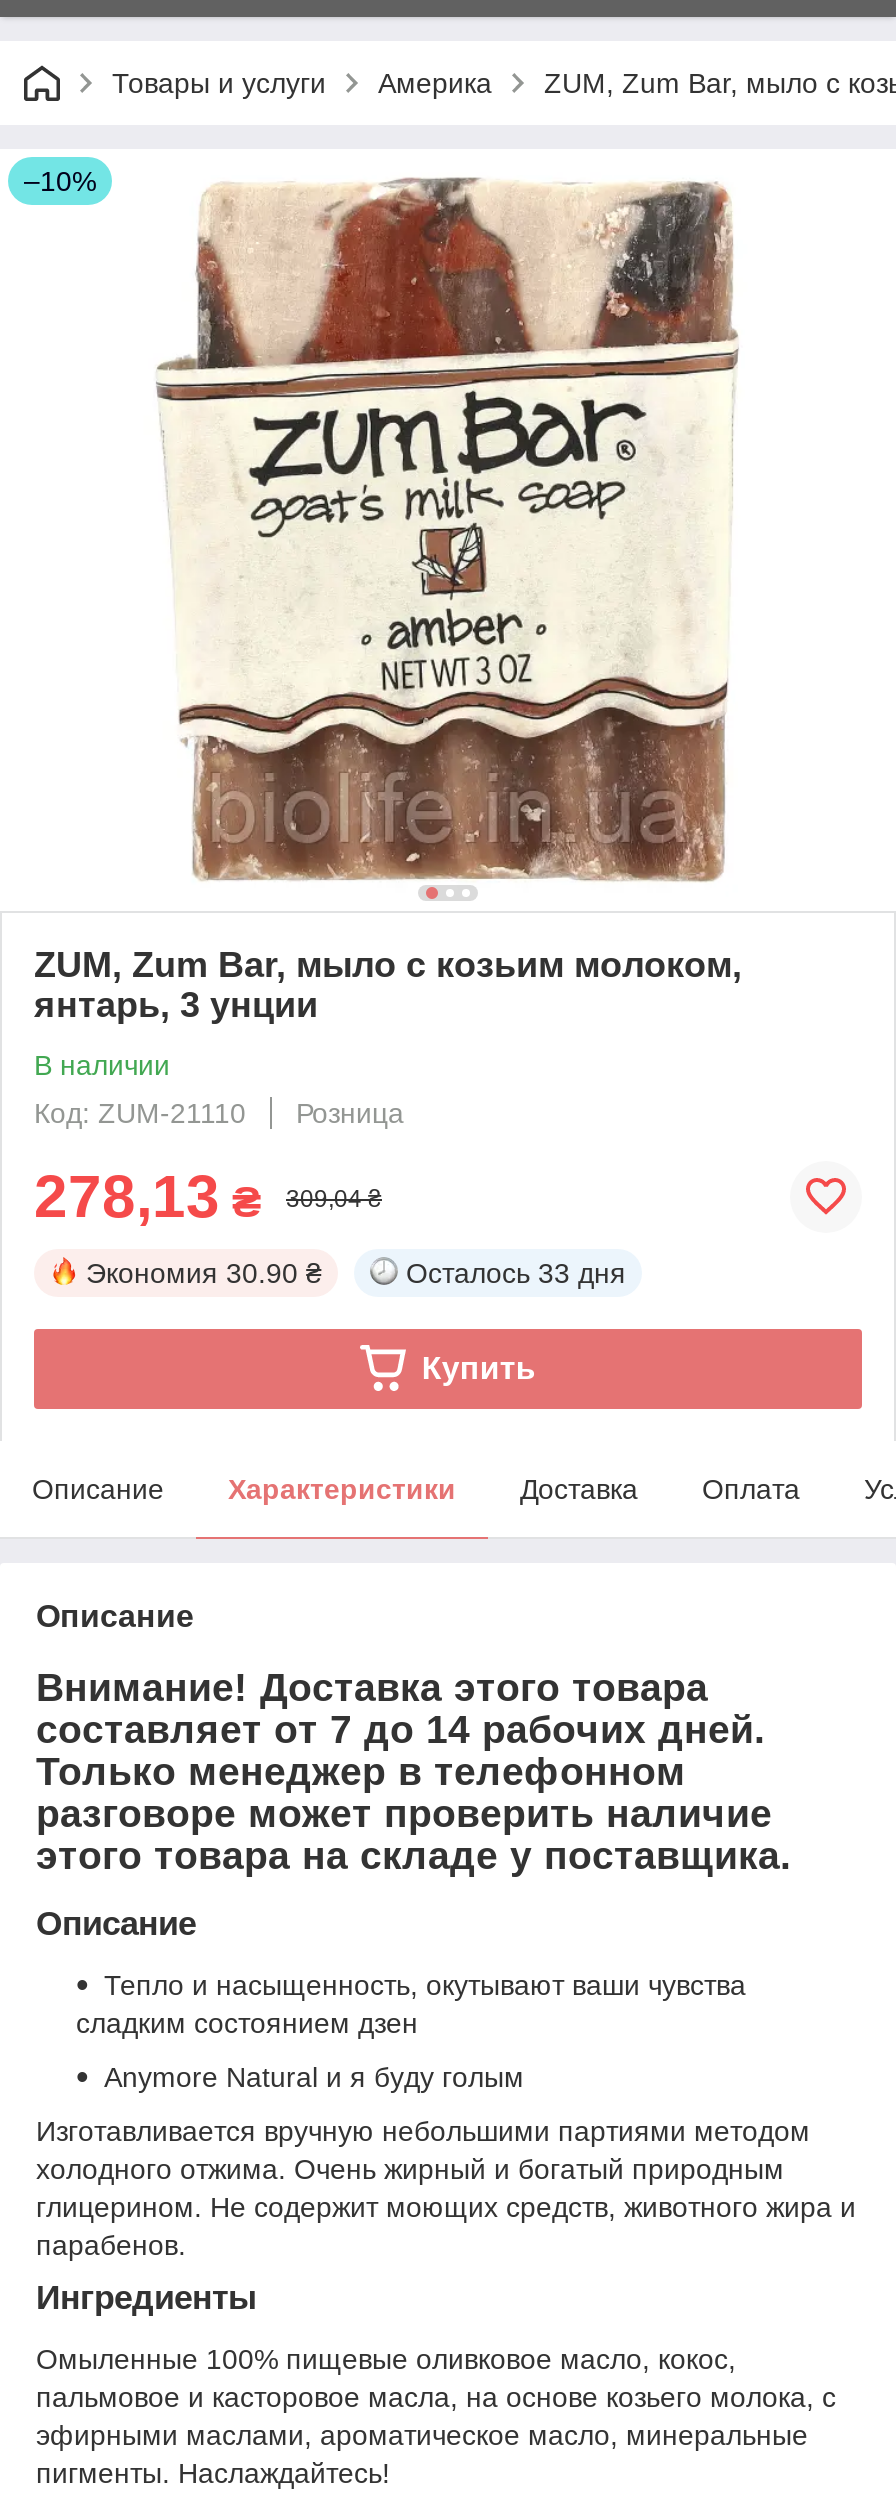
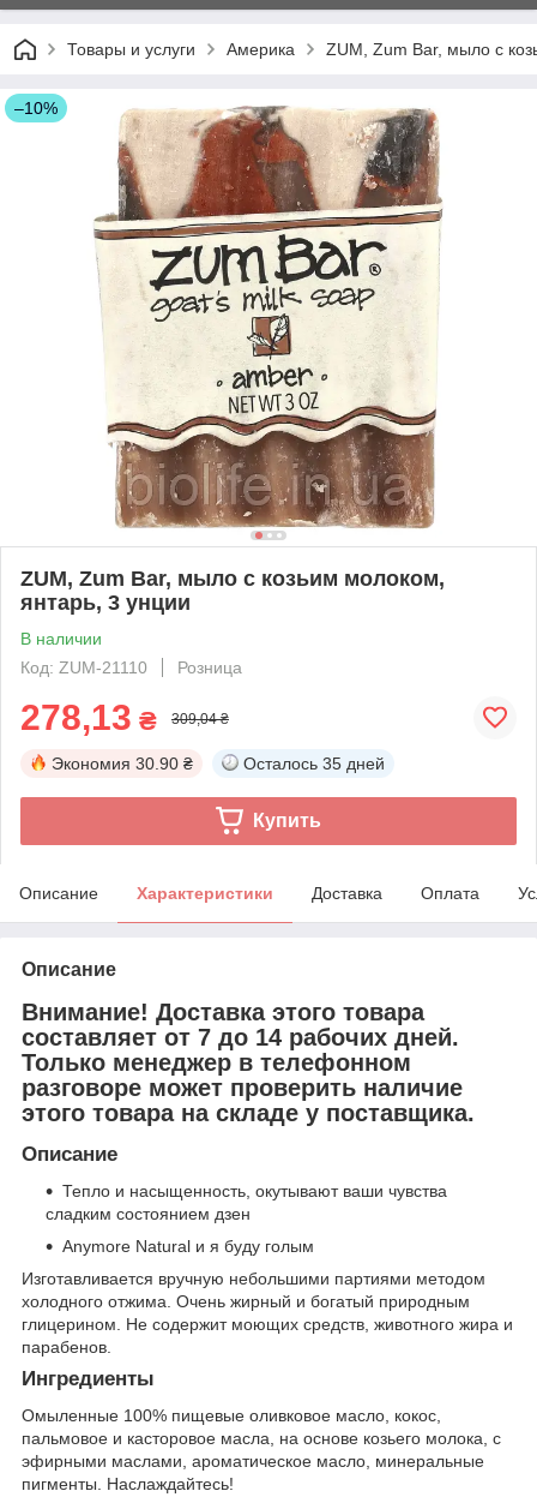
- Осталось 33 дня
+ Осталось 35 дней
